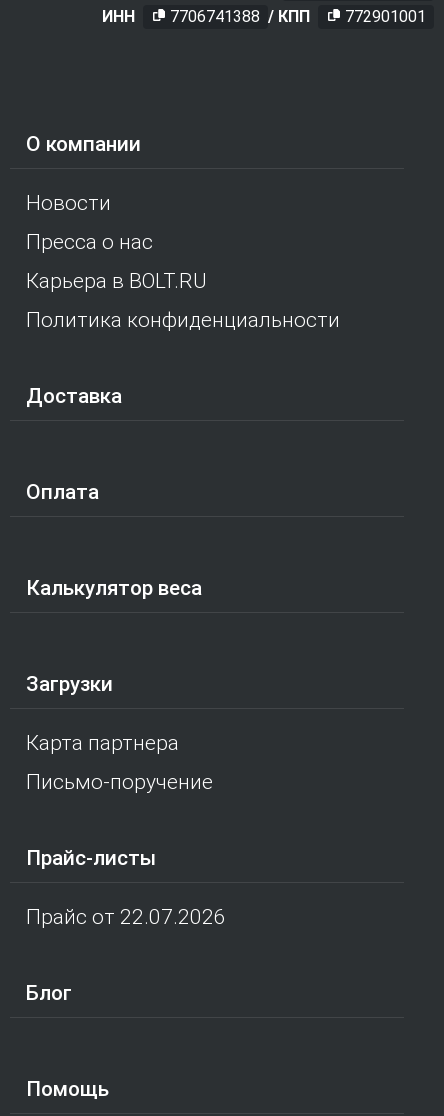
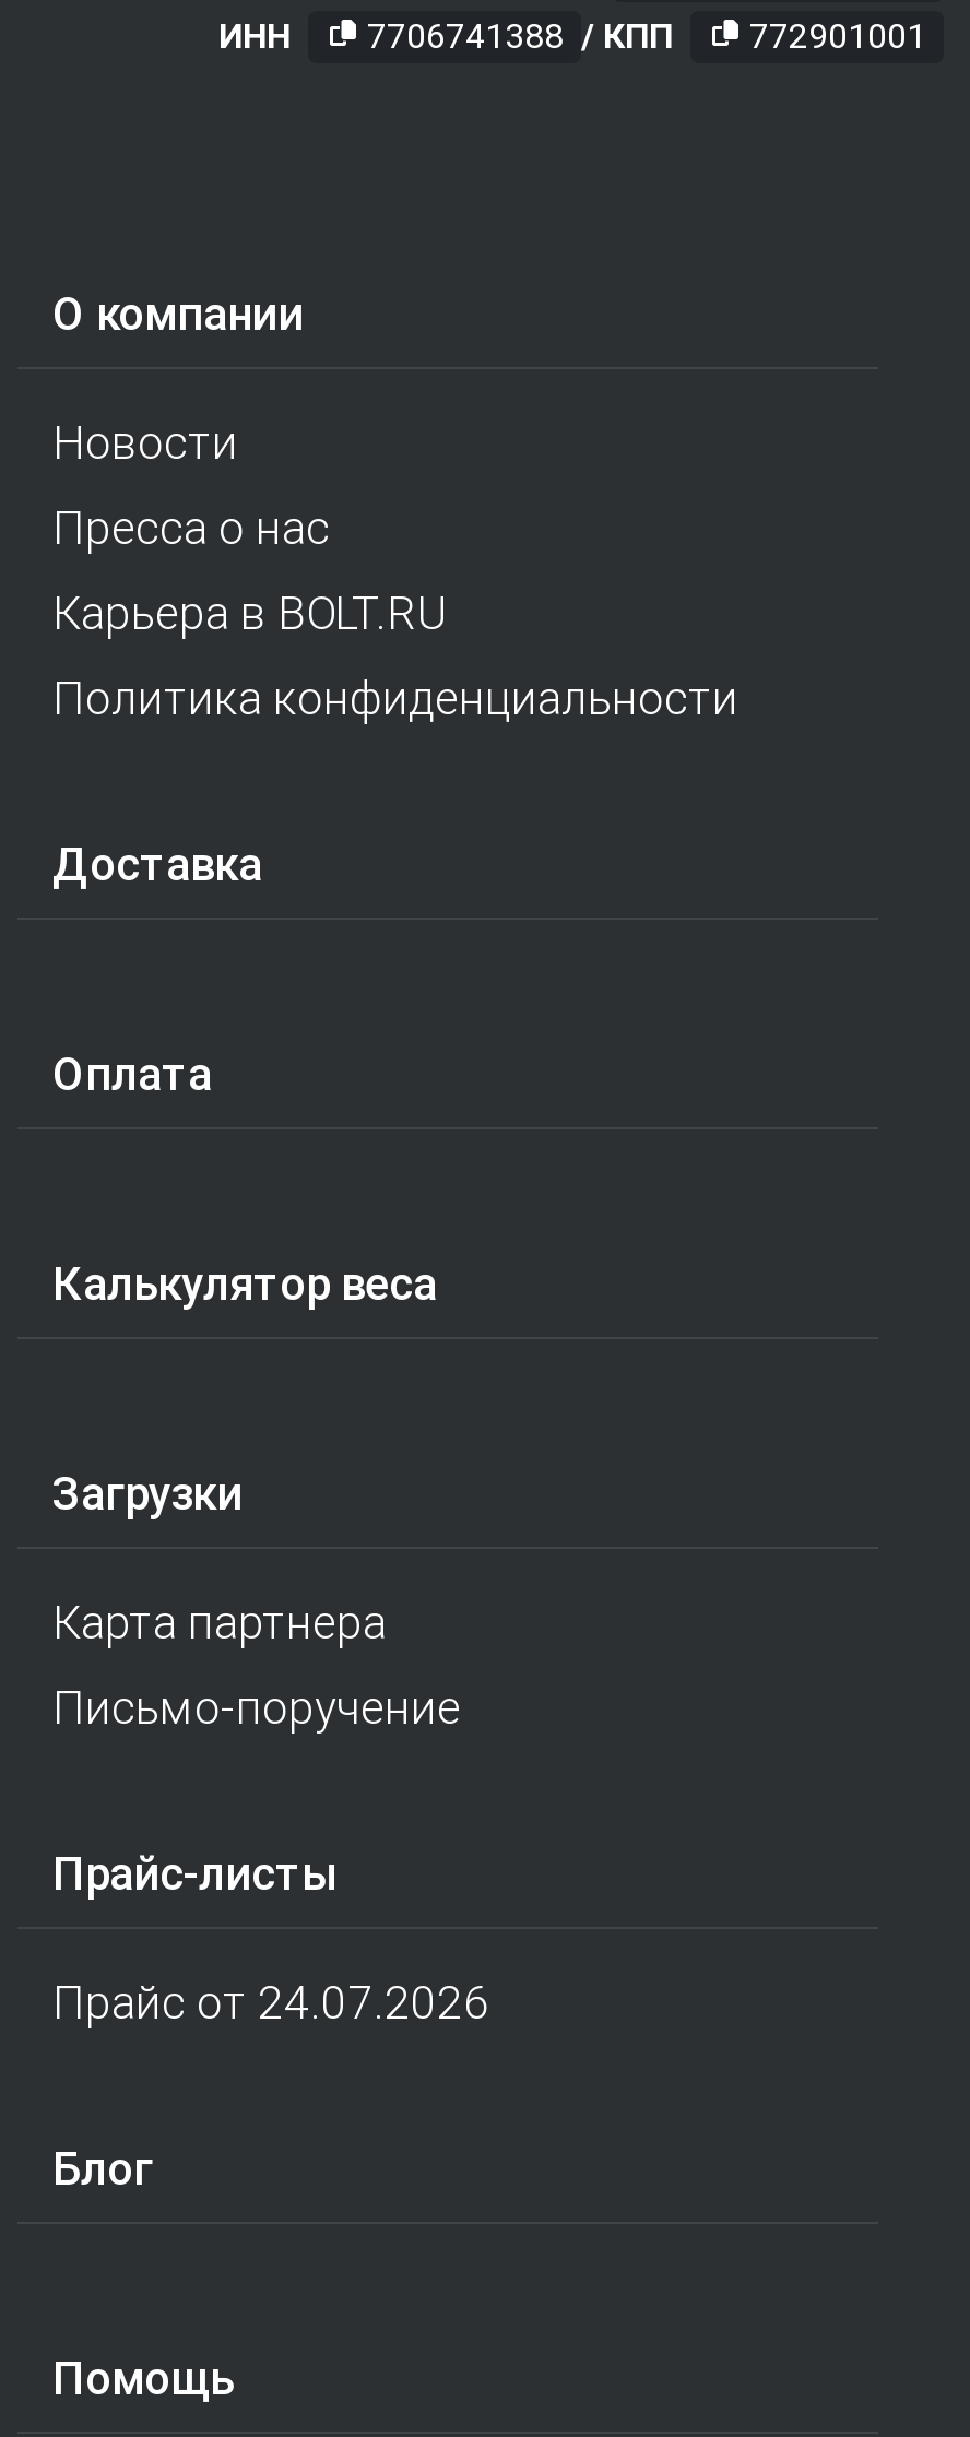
- Прайс от 22.07.2026
+ Прайс от 24.07.2026
